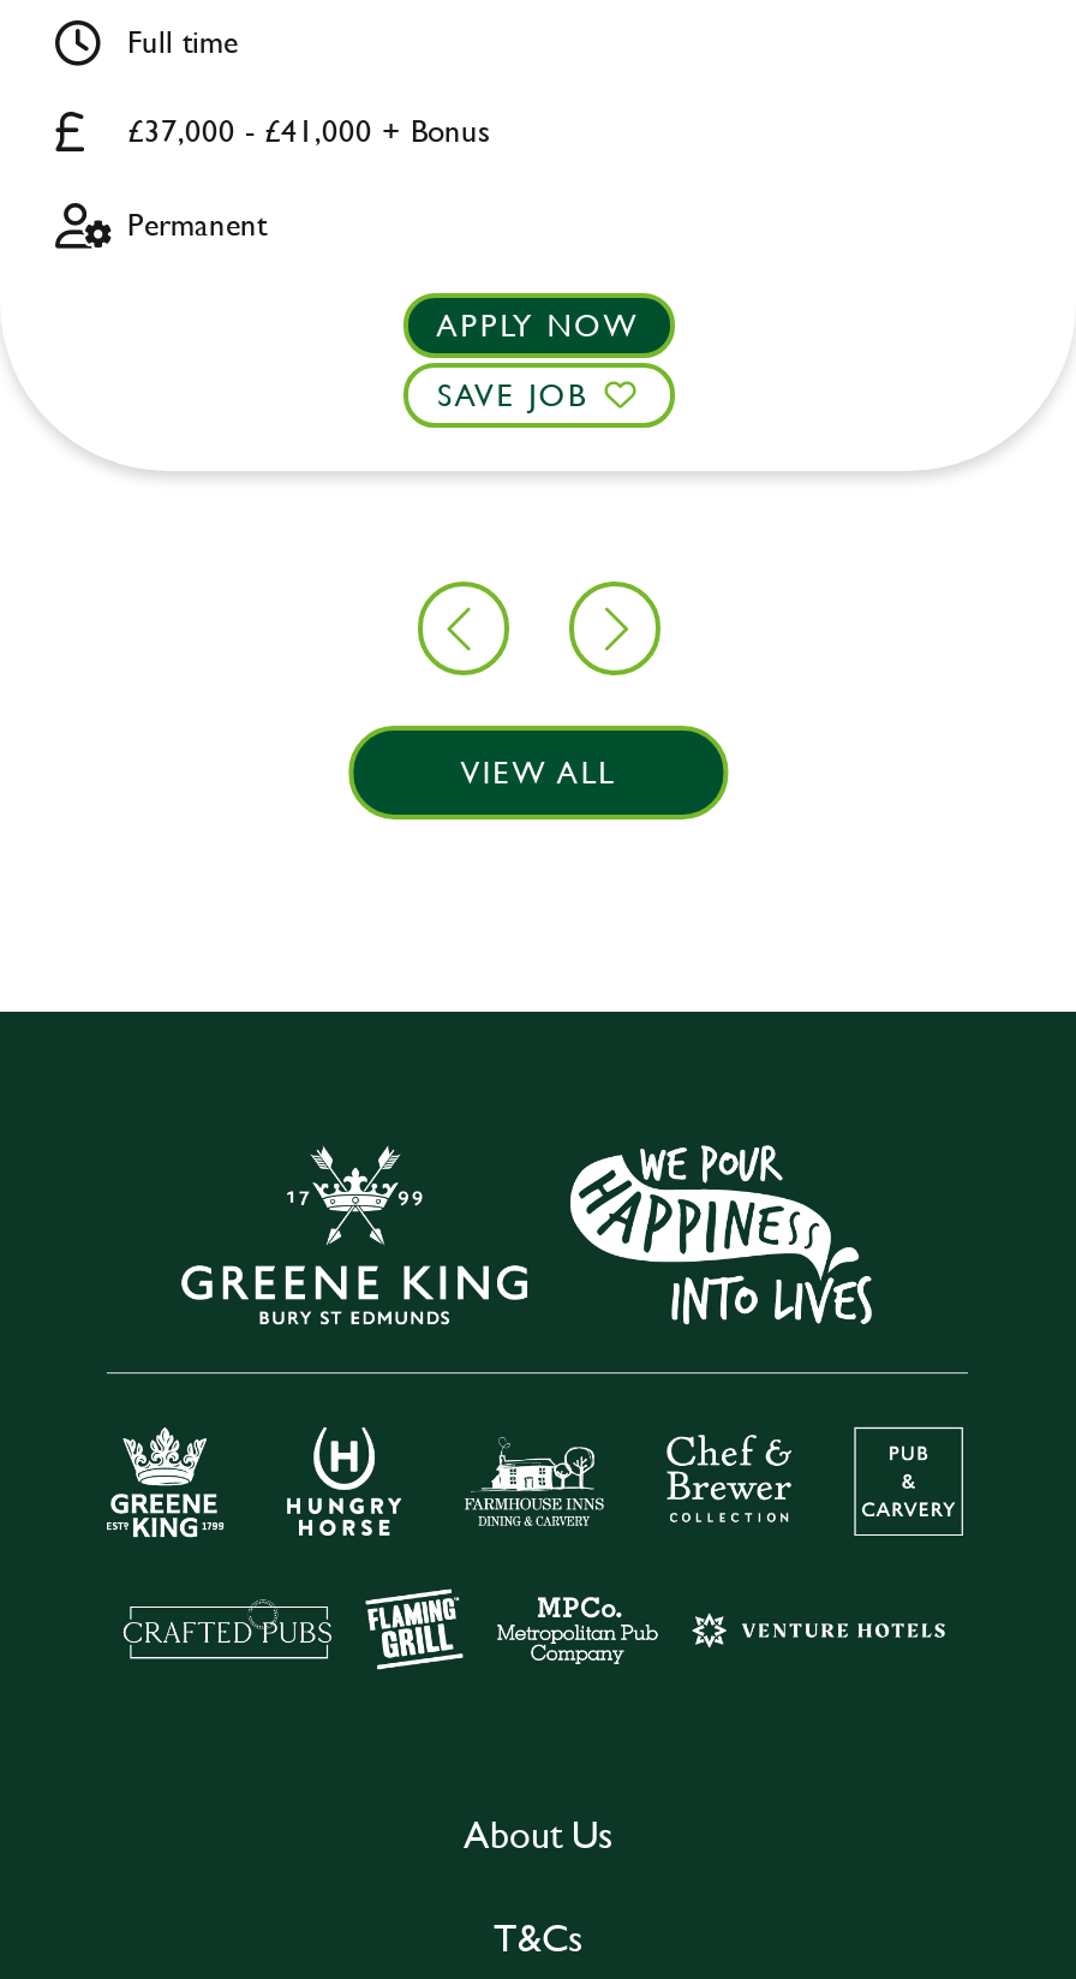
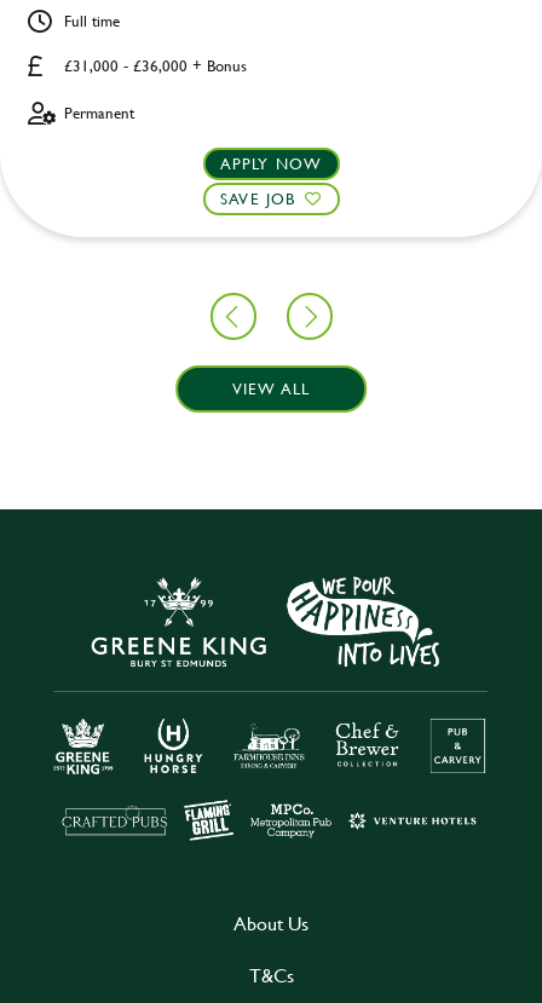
- £37,000 - £41,000 + Bonus
+ £31,000 - £36,000 + Bonus
